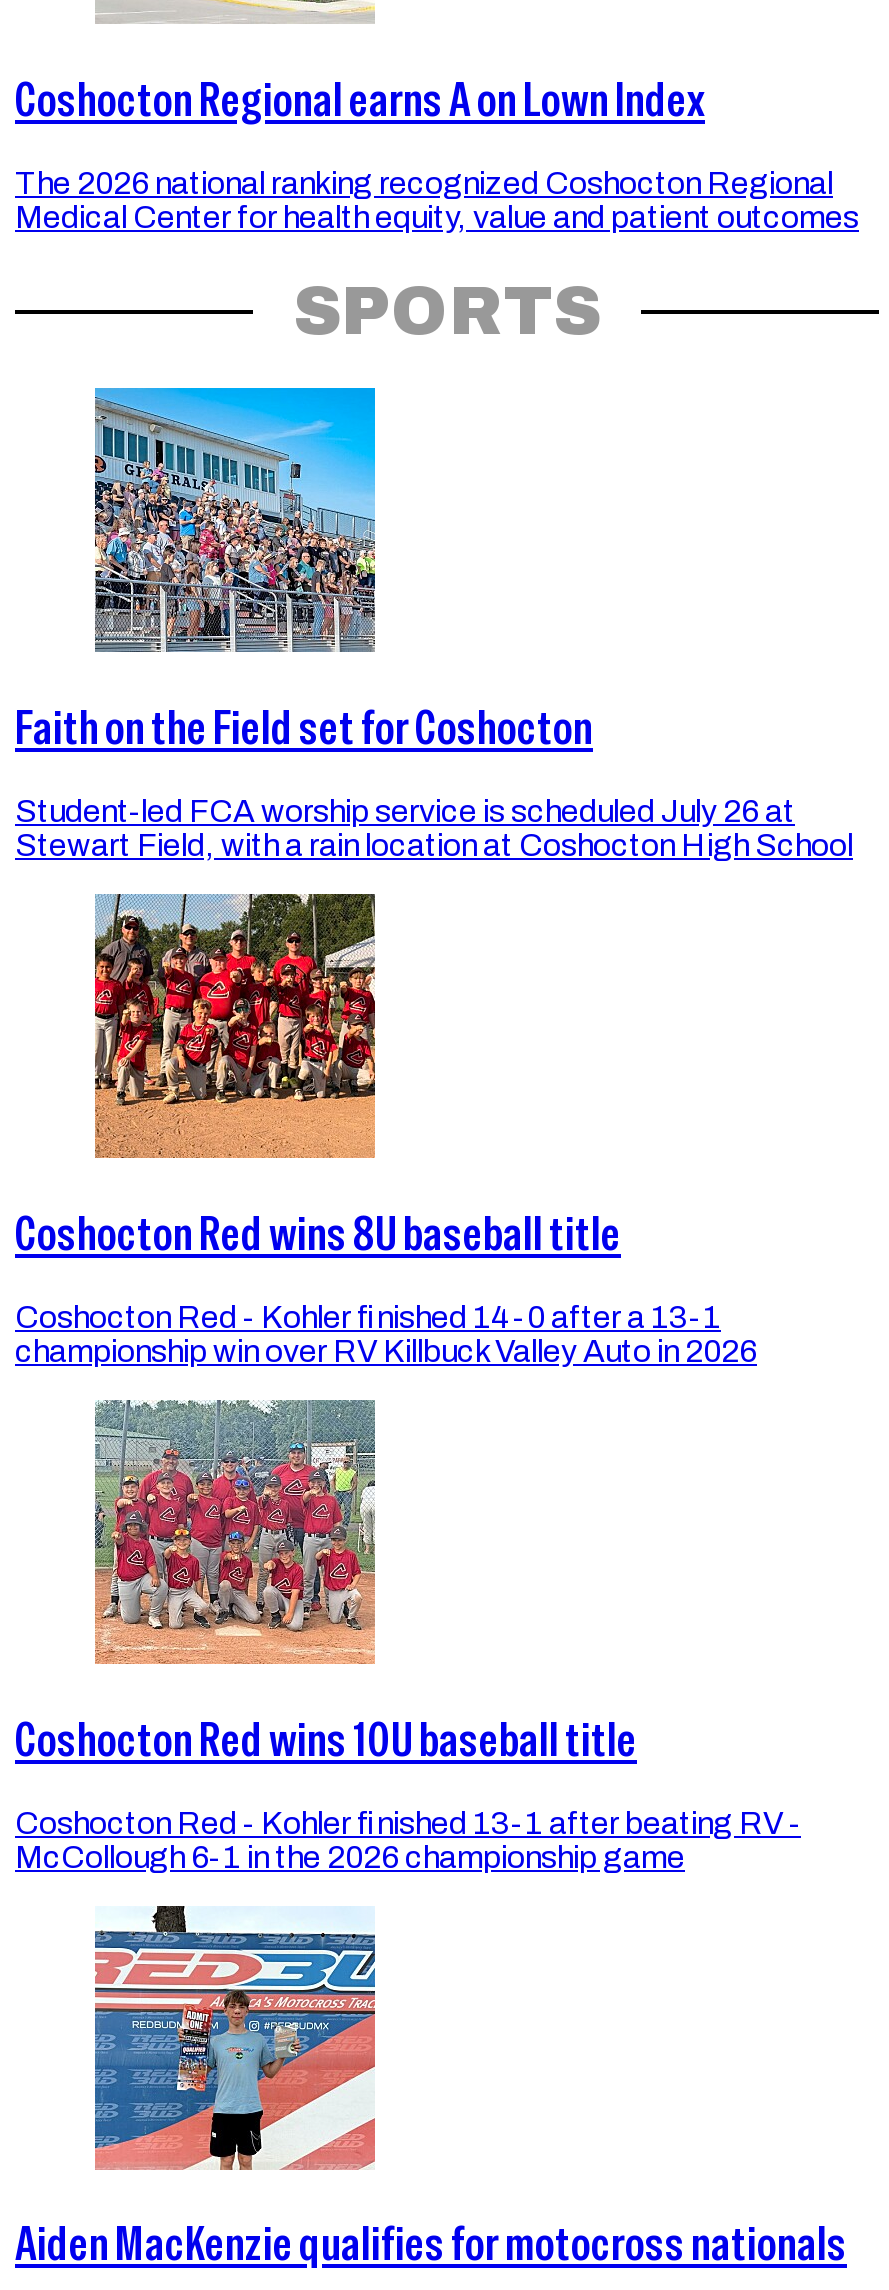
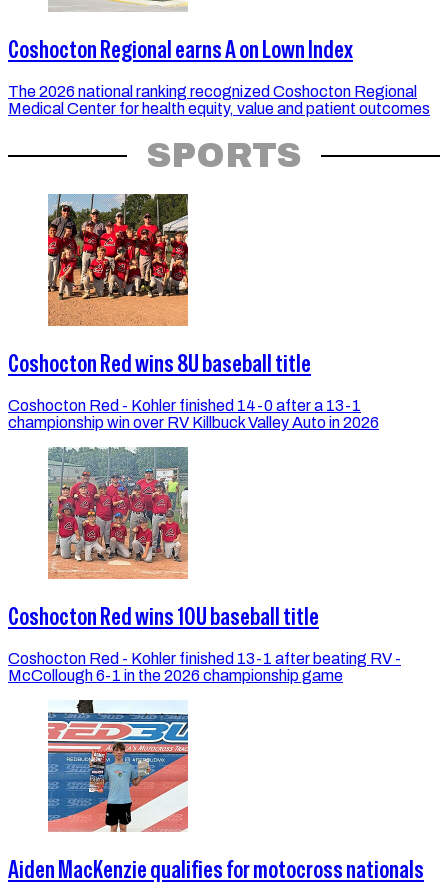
- [image]
- Faith on the Field set for Coshocton
- Student-led FCA worship service is scheduled July 26 at
- Stewart Field, with a rain location at Coshocton High School
